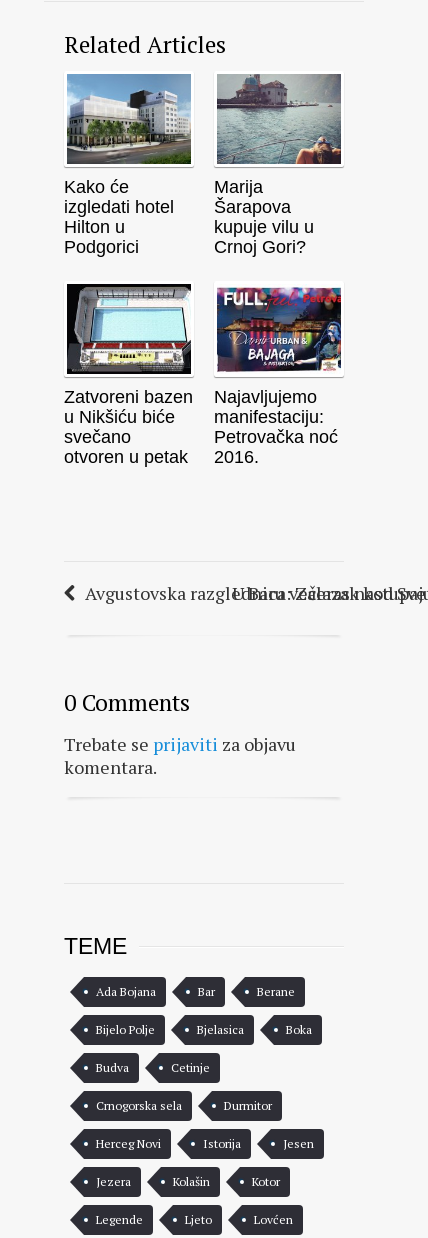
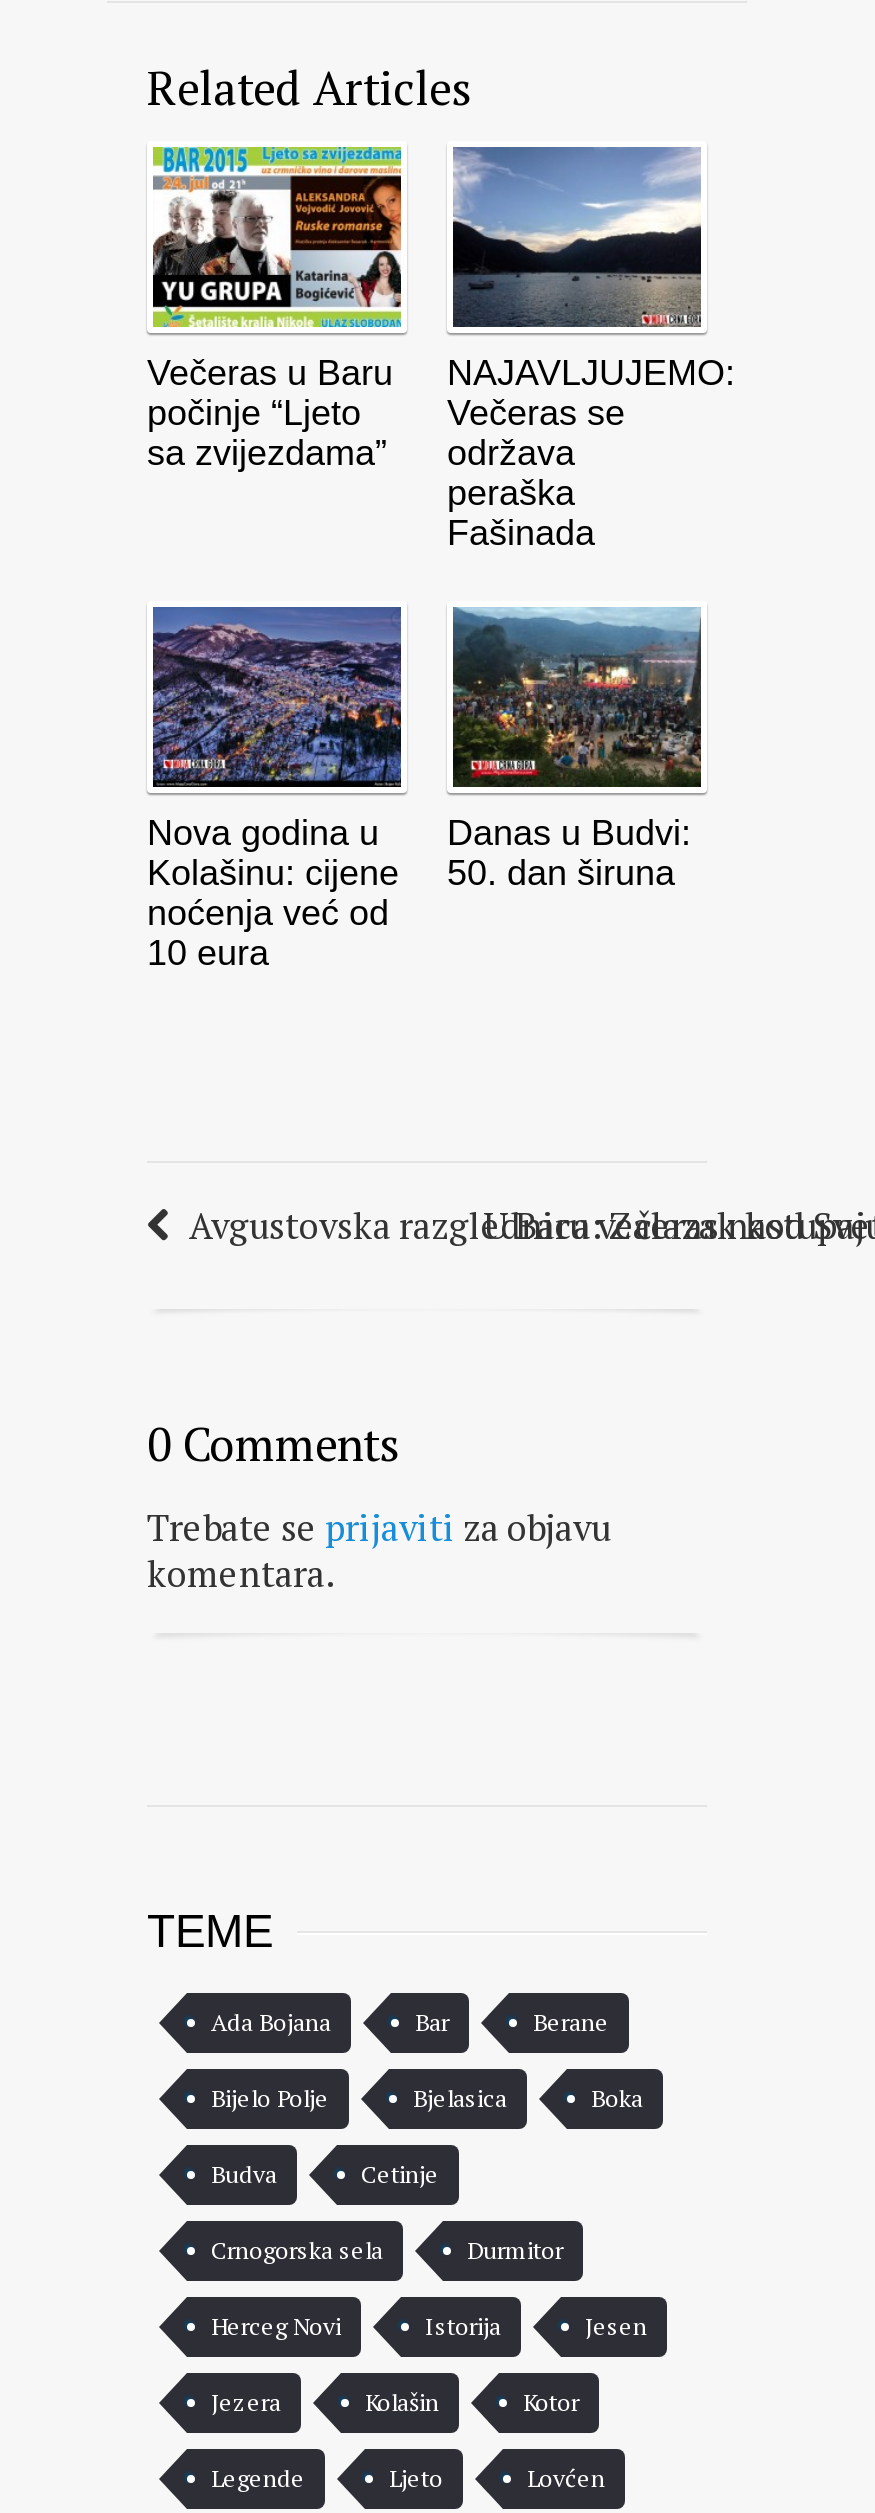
- [image]
- Kako će
- izgledati hotel
- Hilton u
- Podgorici
+ [image]
+ Večeras u Baru
+ počinje “Ljeto
+ sa zvijezdama”

- [image]
- Marija
- Šarapova
- kupuje vilu u
- Crnoj Gori?
+ [image]
+ NAJAVLJUJEMO:
+ Večeras se
+ održava
+ peraška
+ Fašinada

- [image]
- Zatvoreni bazen
- u Nikšiću biće
- svečano
- otvoren u petak
+ [image]
+ Nova godina u
+ Kolašinu: cijene
+ noćenja već od
+ 10 eura

- [image]
- Najavljujemo
- manifestaciju:
- Petrovačka noć
- 2016.
+ [image]
+ Danas u Budvi:
+ 50. dan širuna
